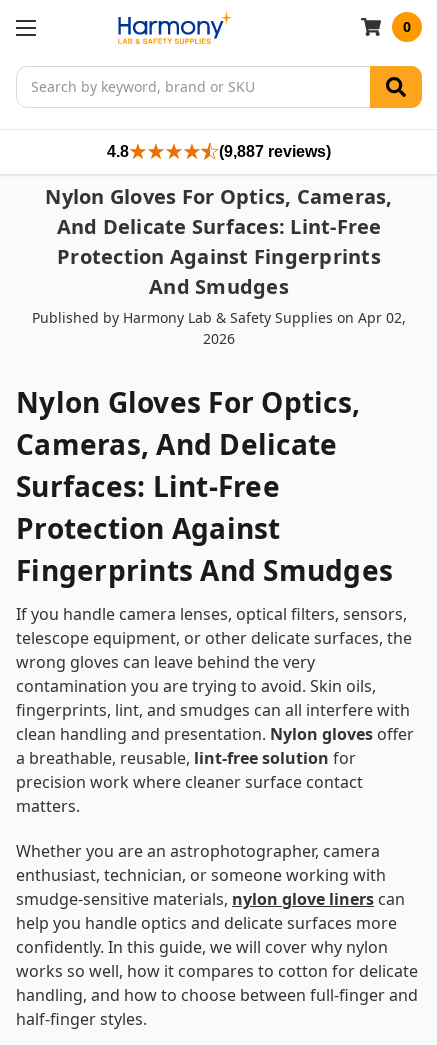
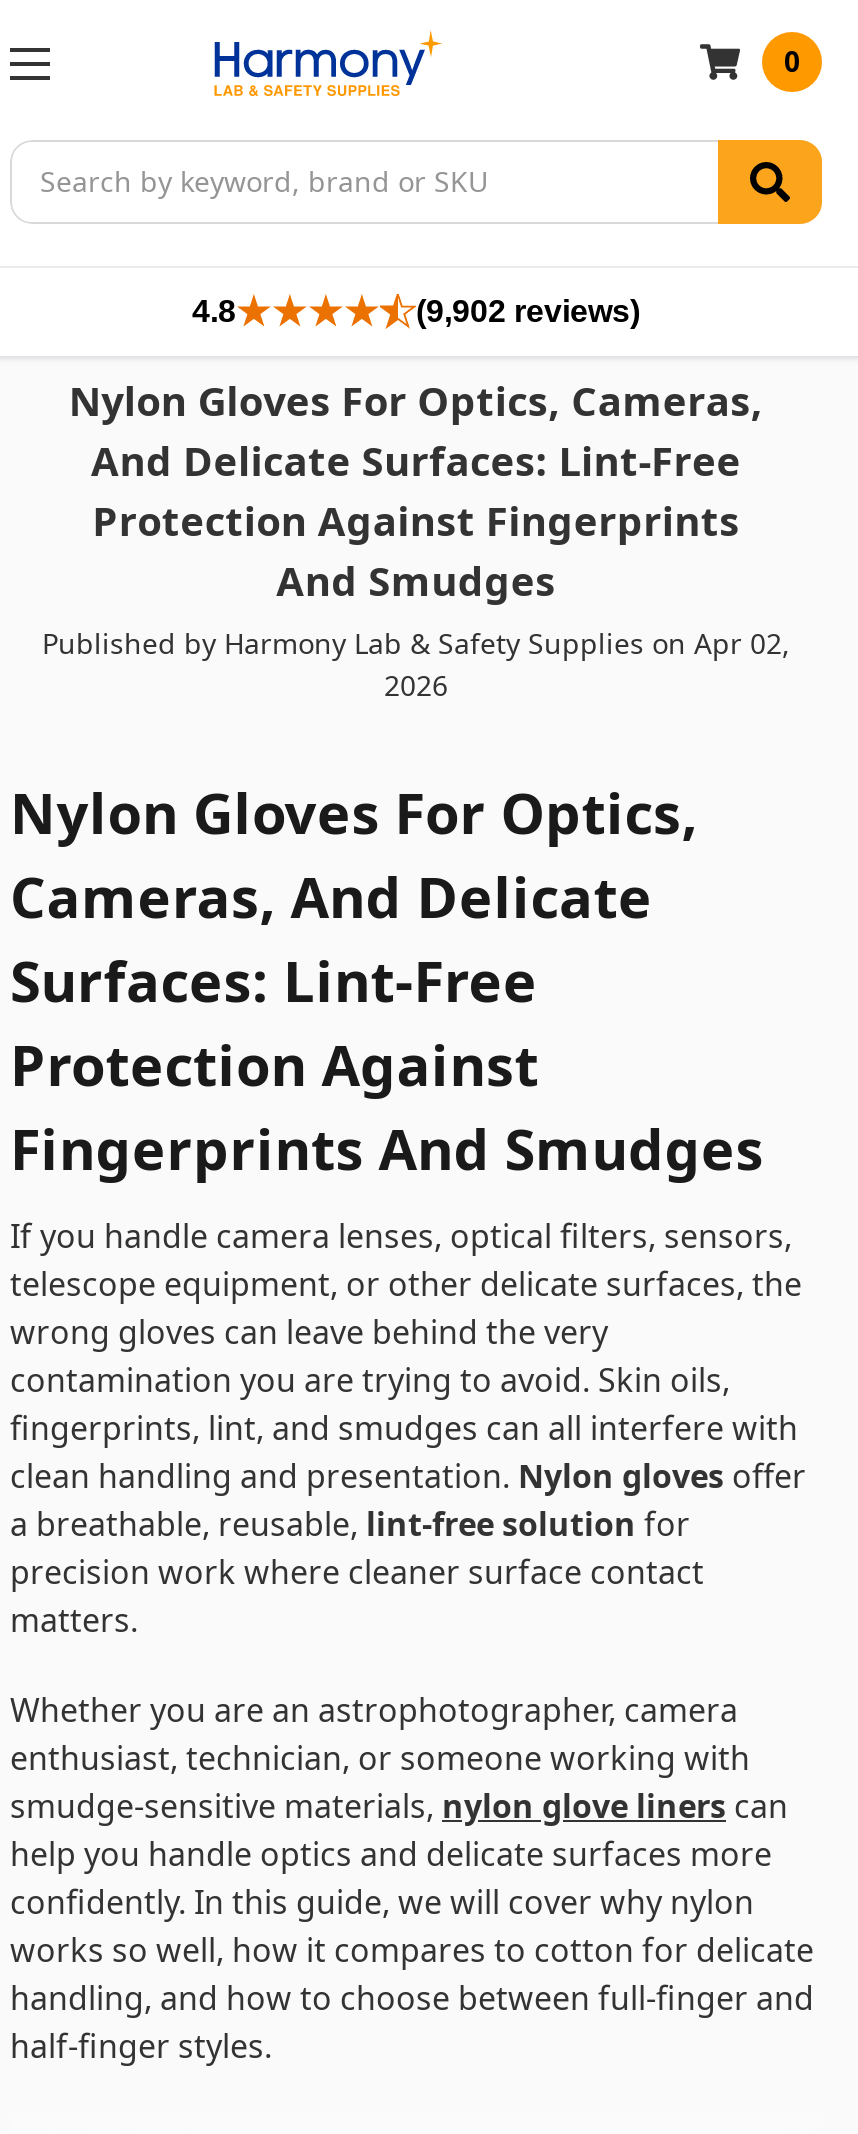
- (9,887 reviews)
+ (9,902 reviews)
